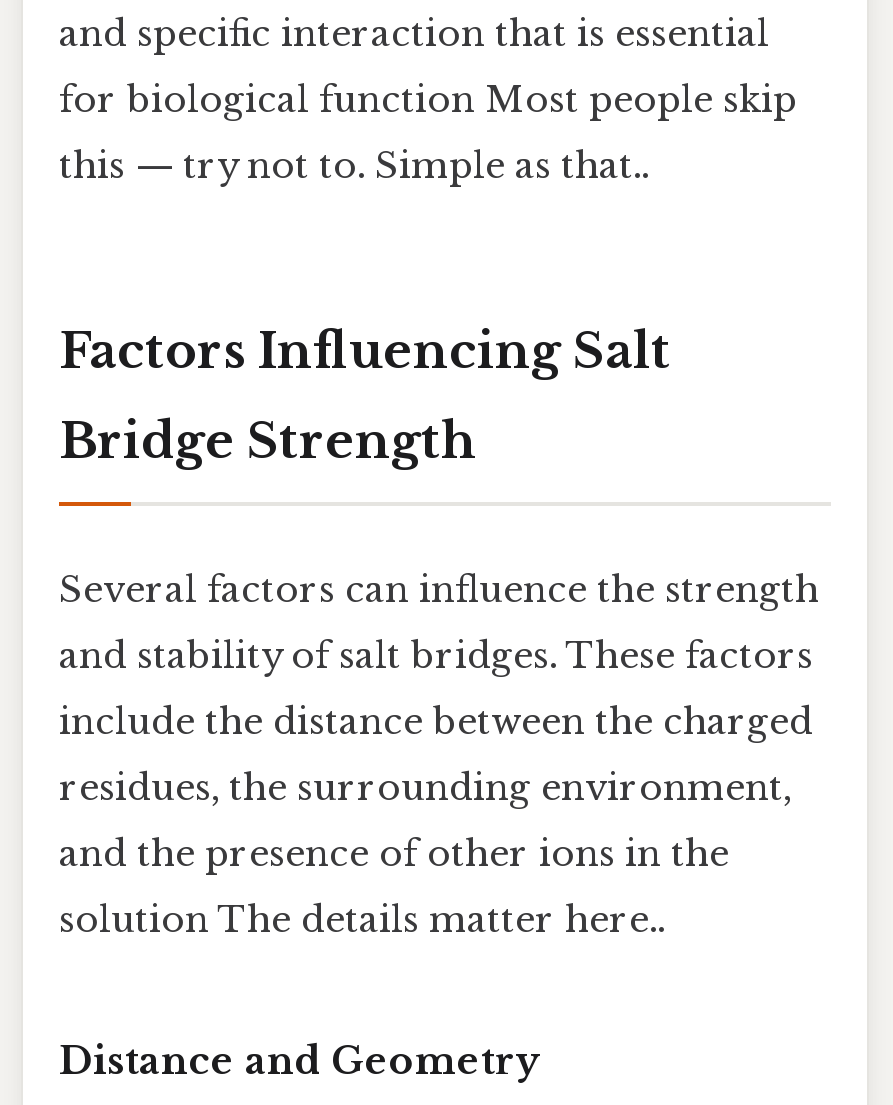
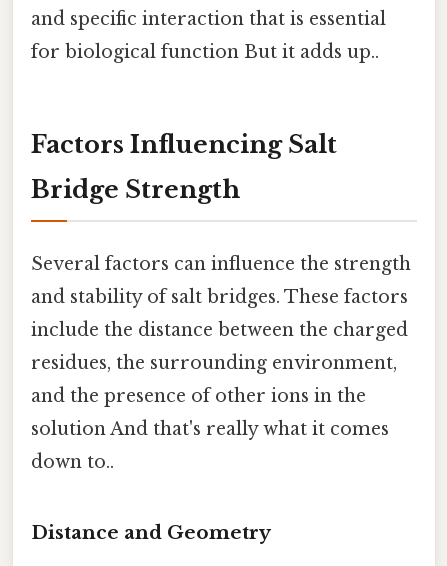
- for biological function Most people skip
- this — try not to. Simple as that..
+ for biological function But it adds up..

moved up: Factors Influencing Salt | Bridge Strength | Several factors can influence the strength | and stability of salt bridges. These factors | include the distance between the charged | residues, the surrounding environment, | and the presence of other ions in the

- solution The details matter here..
+ solution And that's really what it comes
+ down to..
